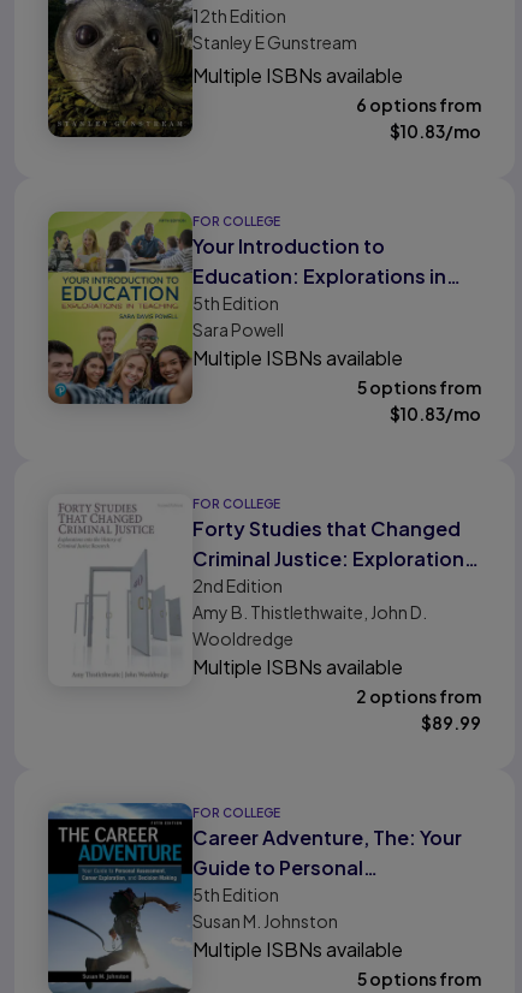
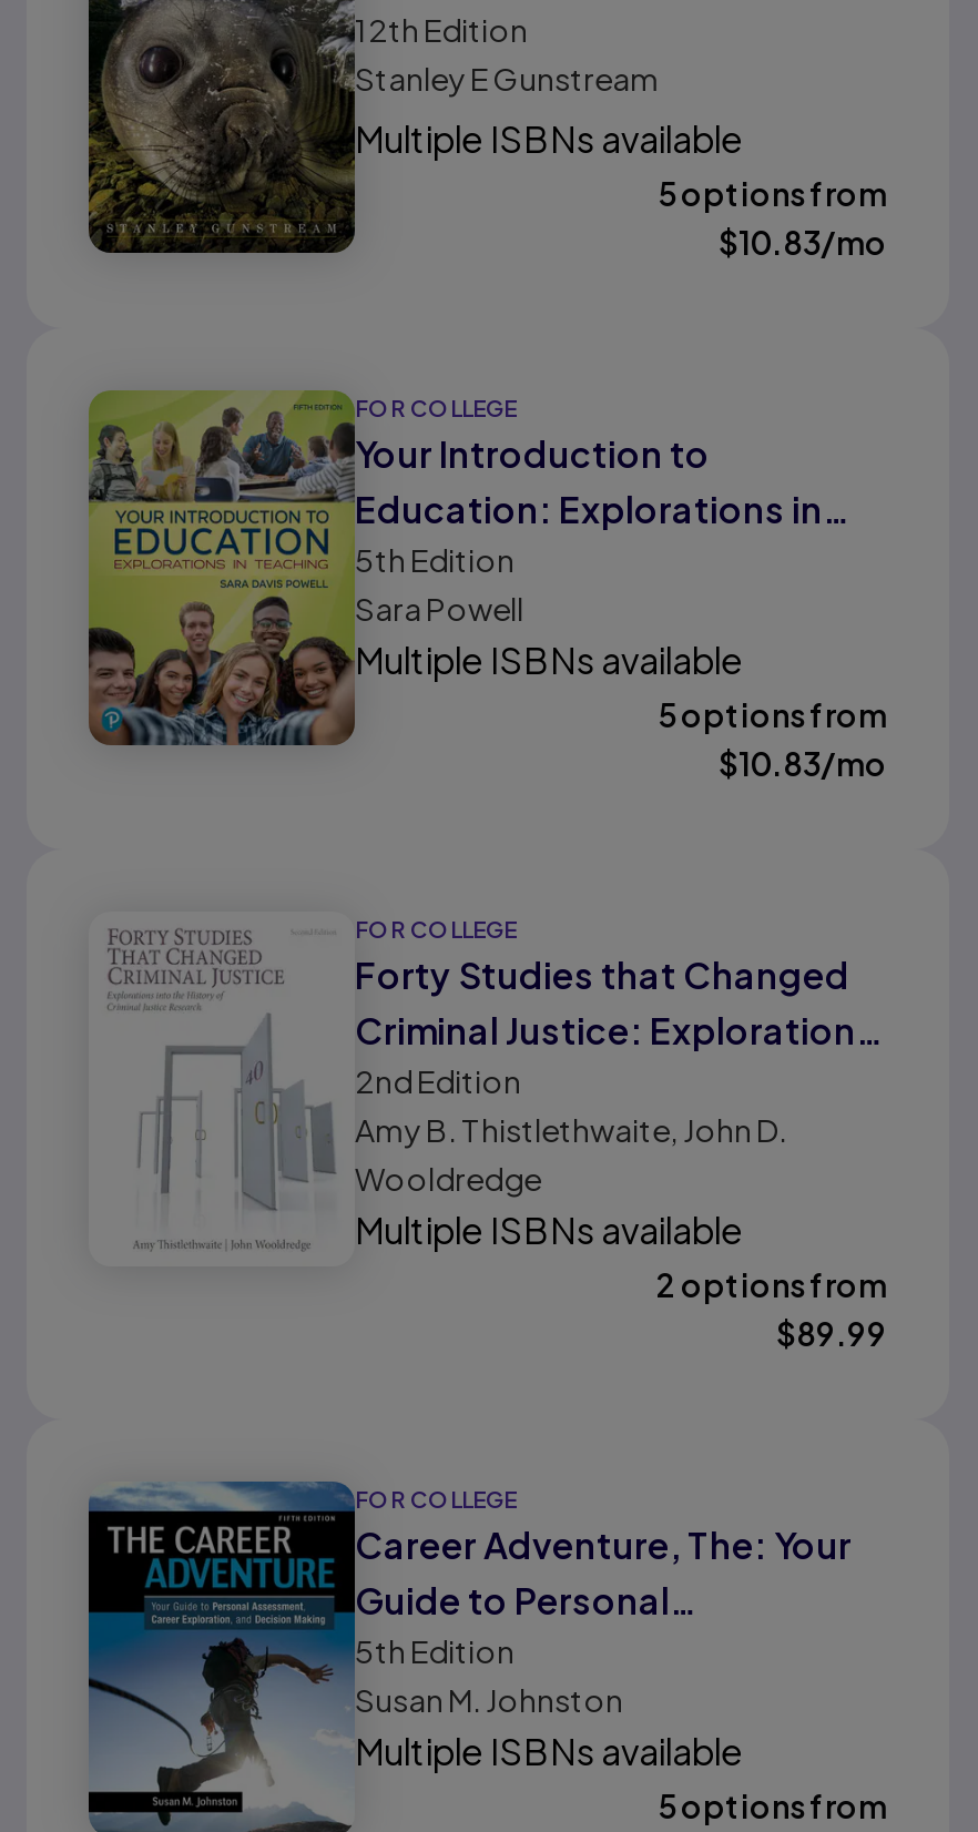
- 6 options from
+ 5 options from
